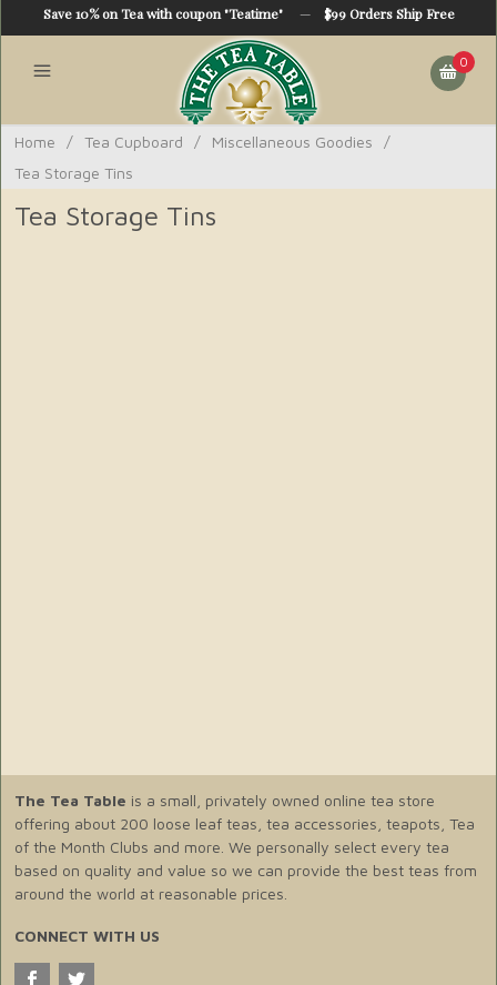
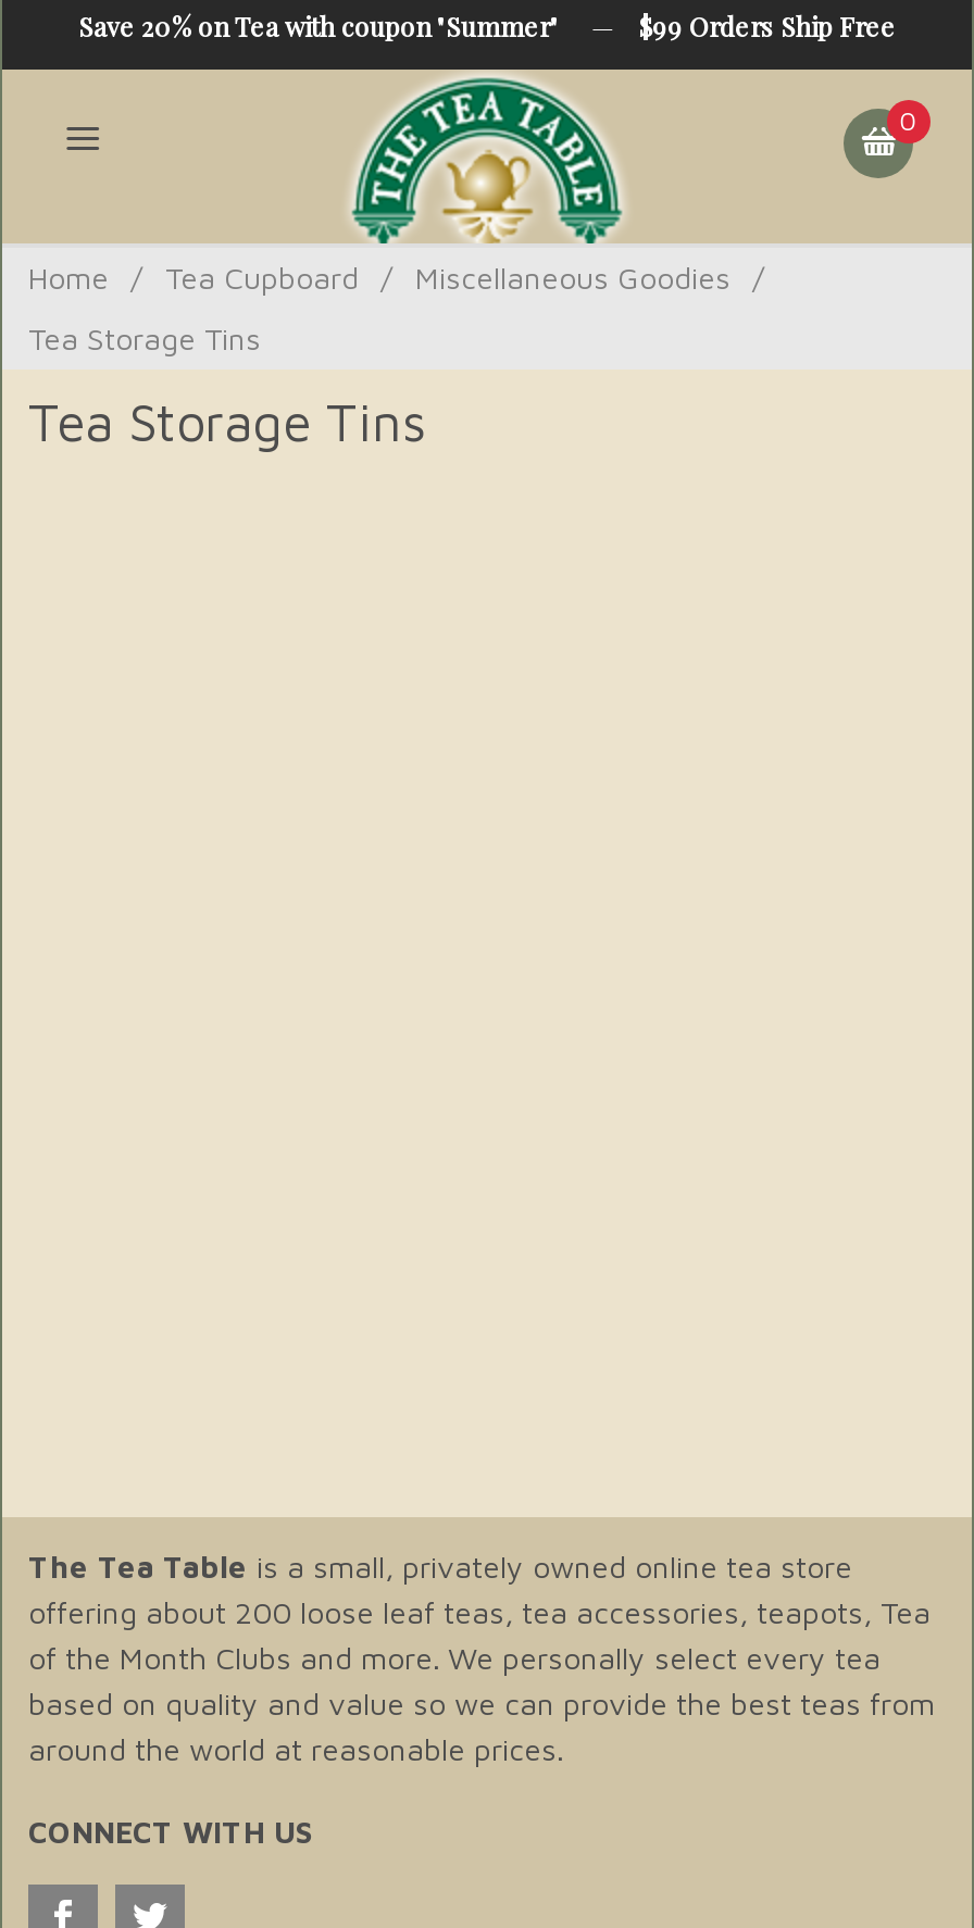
- Save 10% on Tea with coupon "Teatime" — $99 Orders Ship Free
+ Save 20% on Tea with coupon "Summer" — $99 Orders Ship Free
